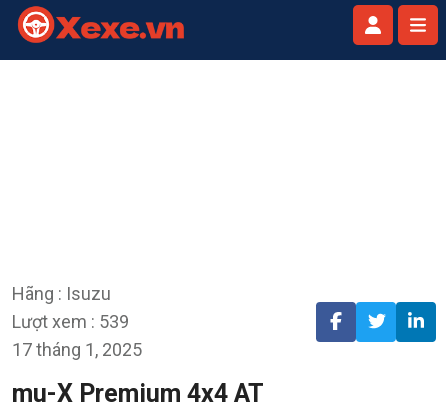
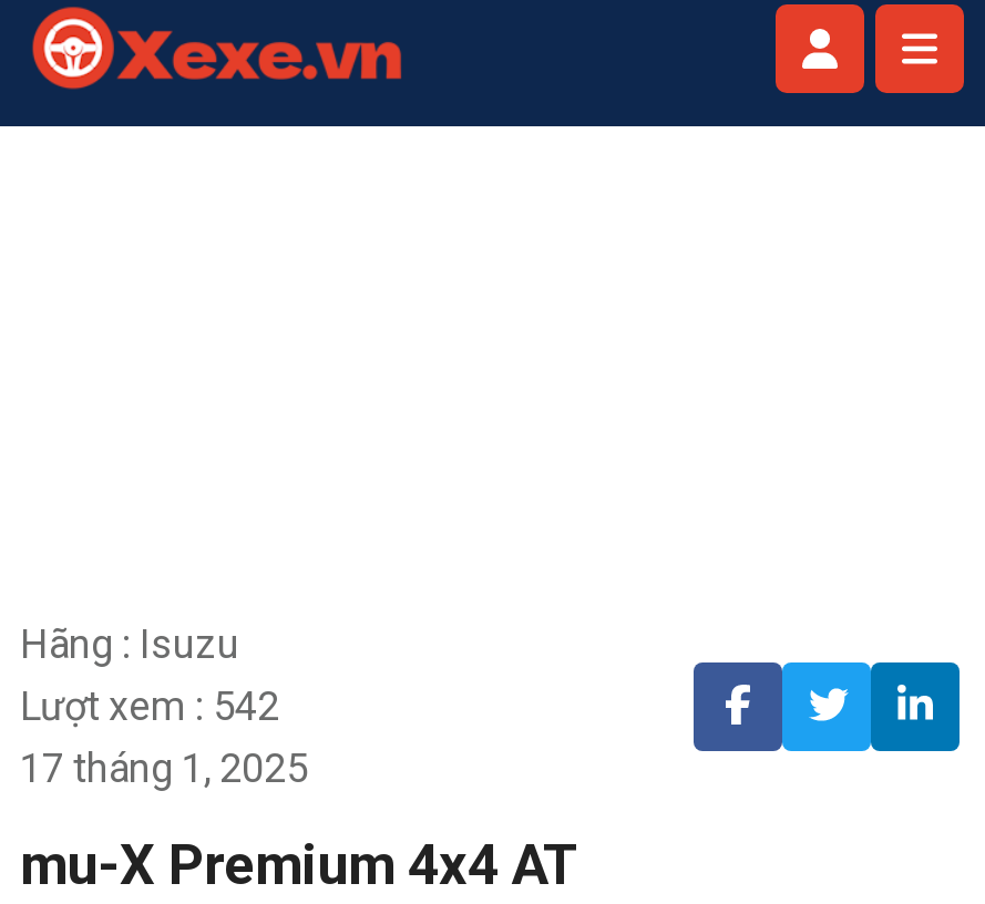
- Lượt xem : 539
+ Lượt xem : 542
